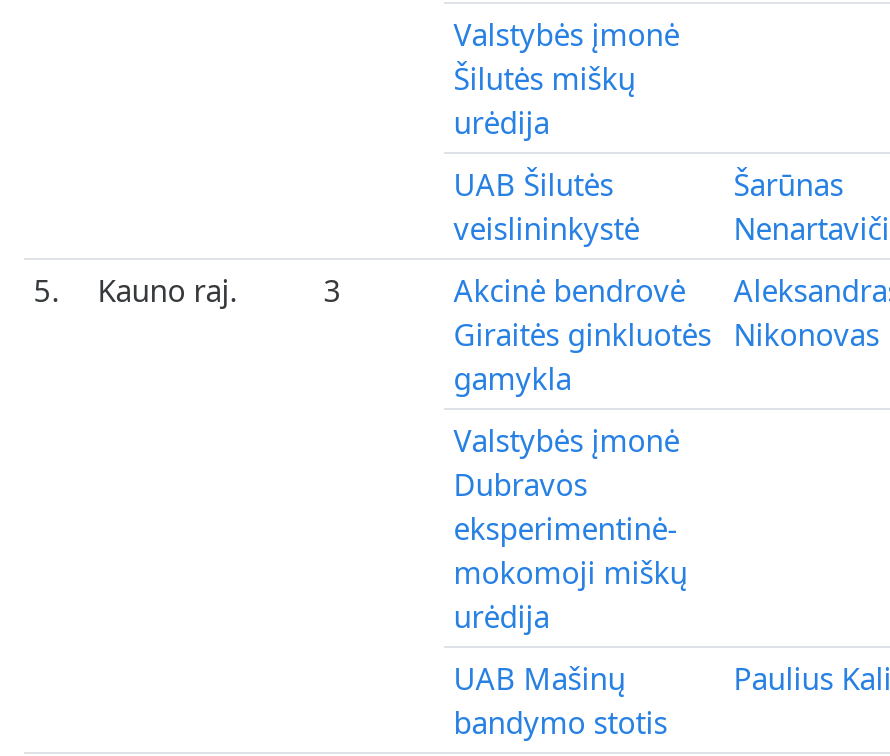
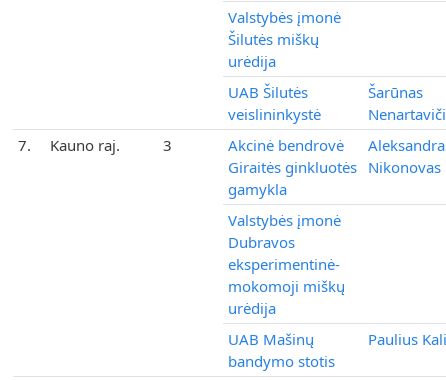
- 5. Kauno raj.
+ 7. Kauno raj.
